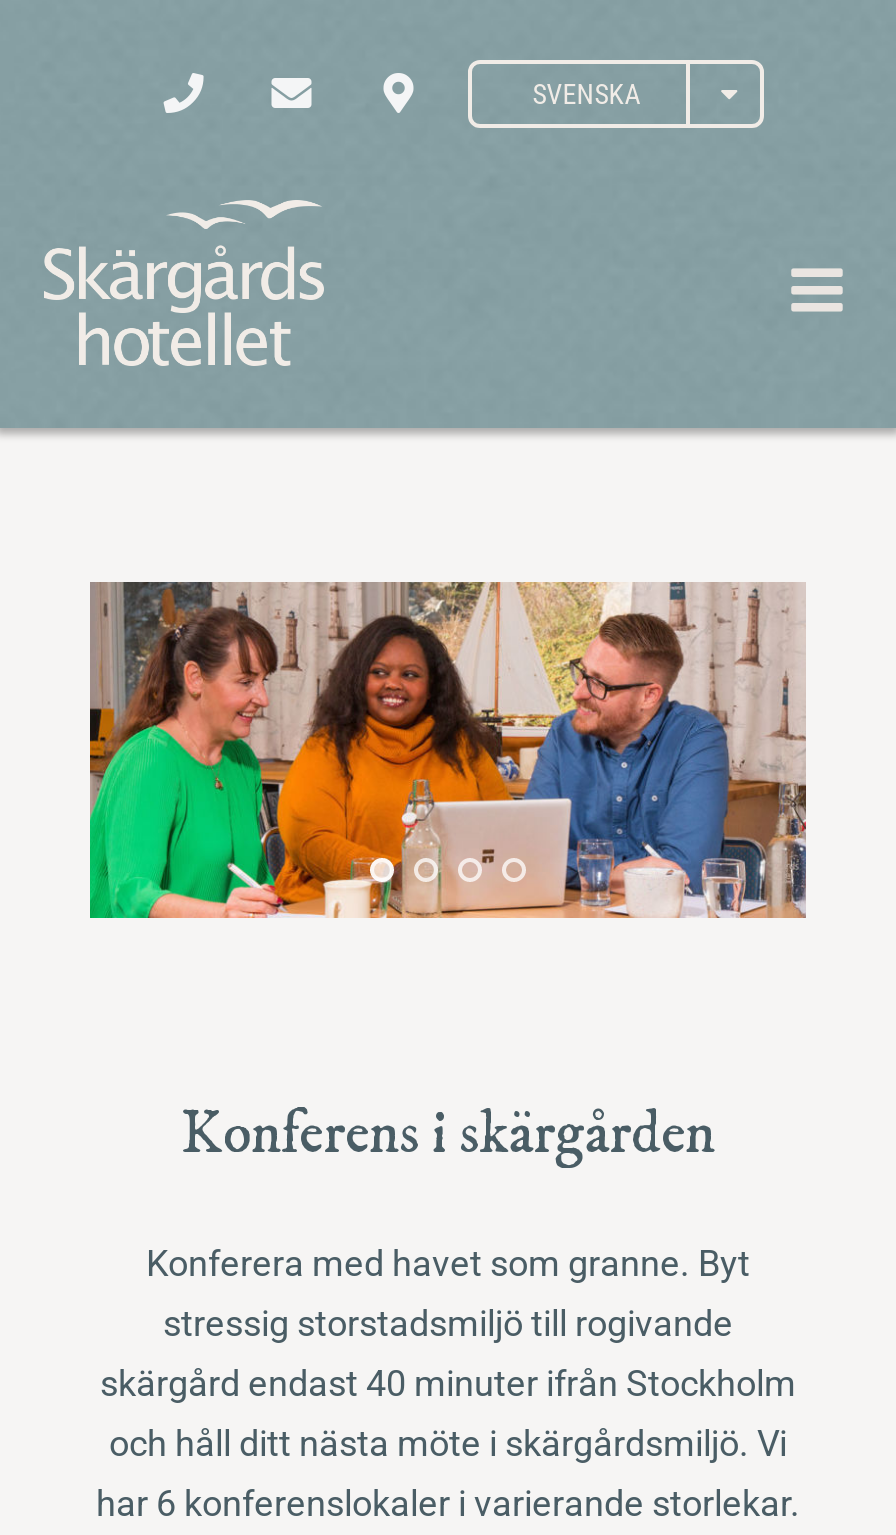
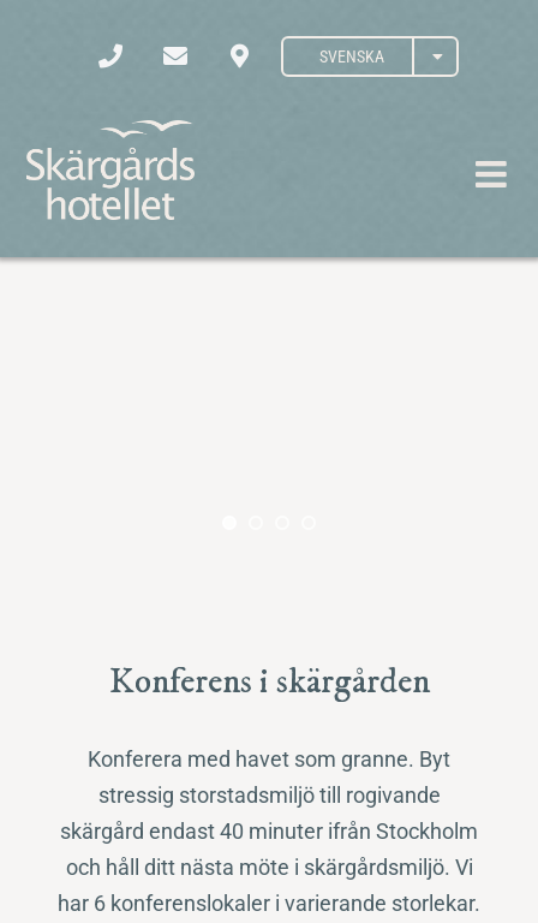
- [image]
